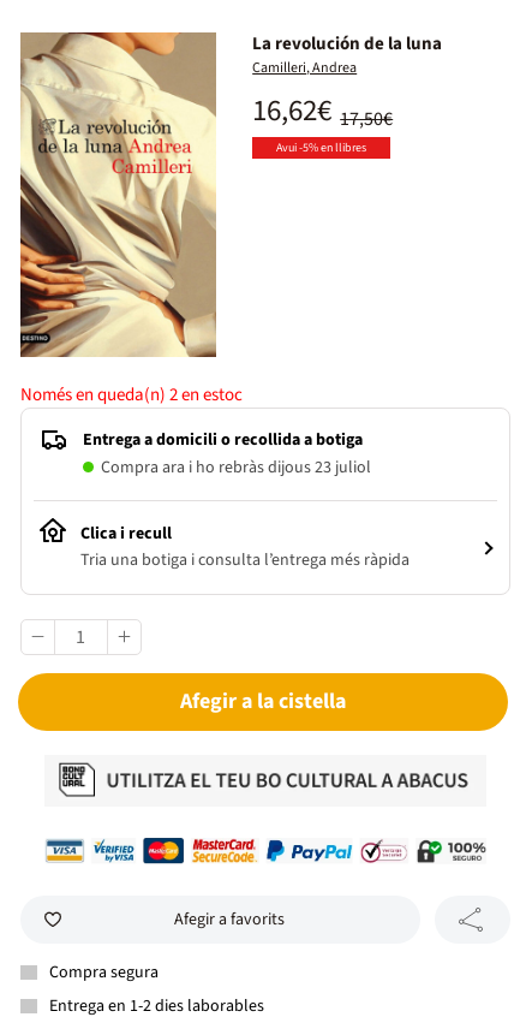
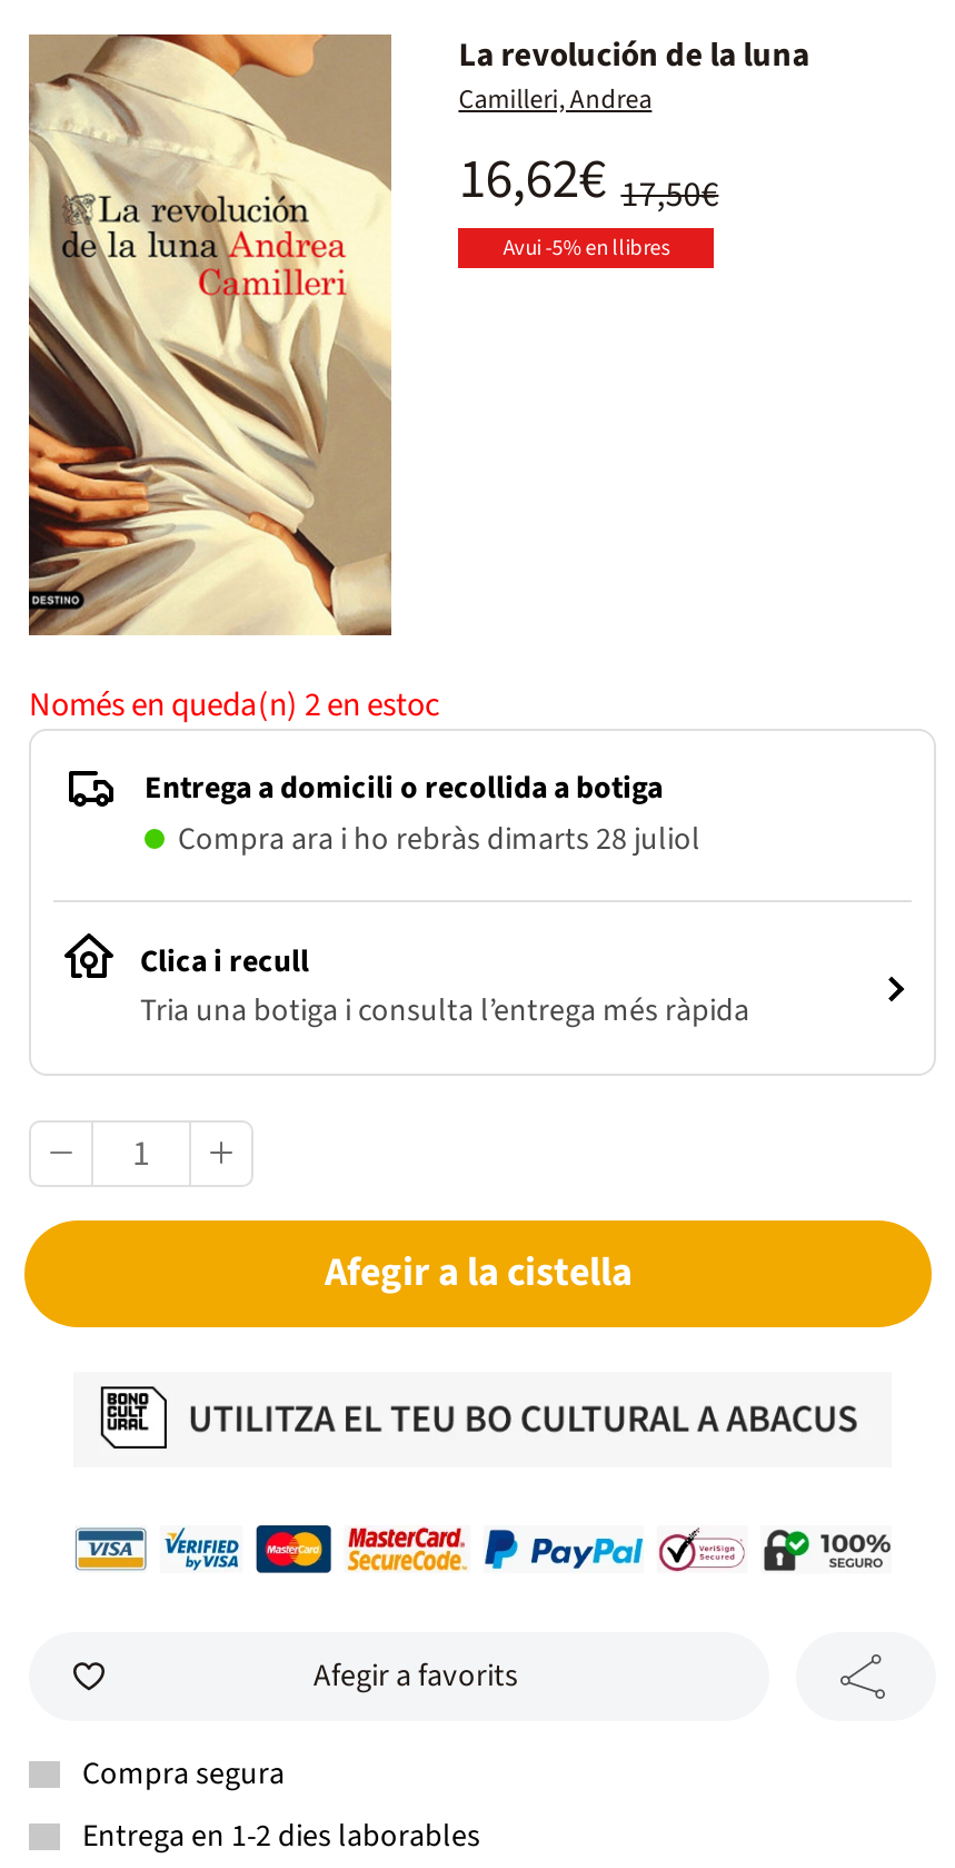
- Compra ara i ho rebràs dijous 23 juliol
+ Compra ara i ho rebràs dimarts 28 juliol
